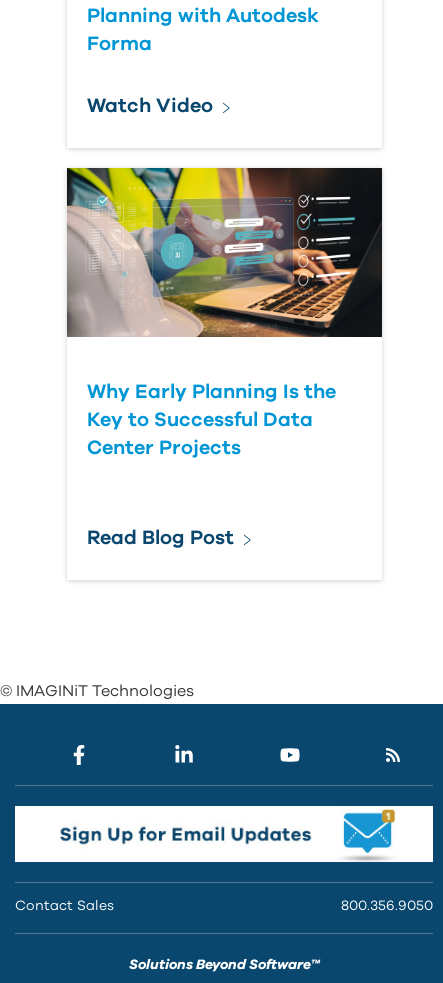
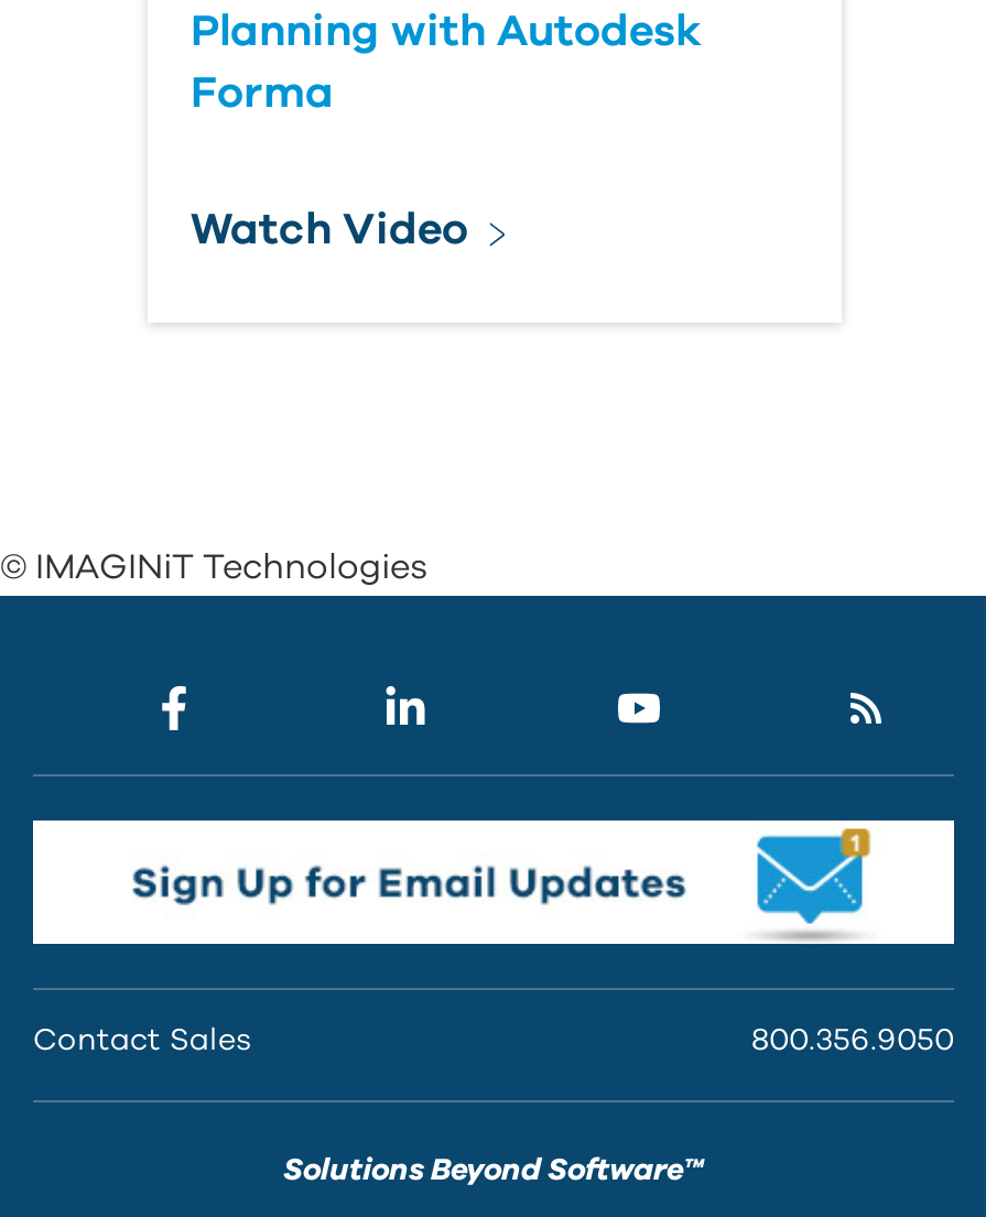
- [image]

- Why Early Planning Is the
- Key to Successful Data
- Center Projects

- Read Blog Post
